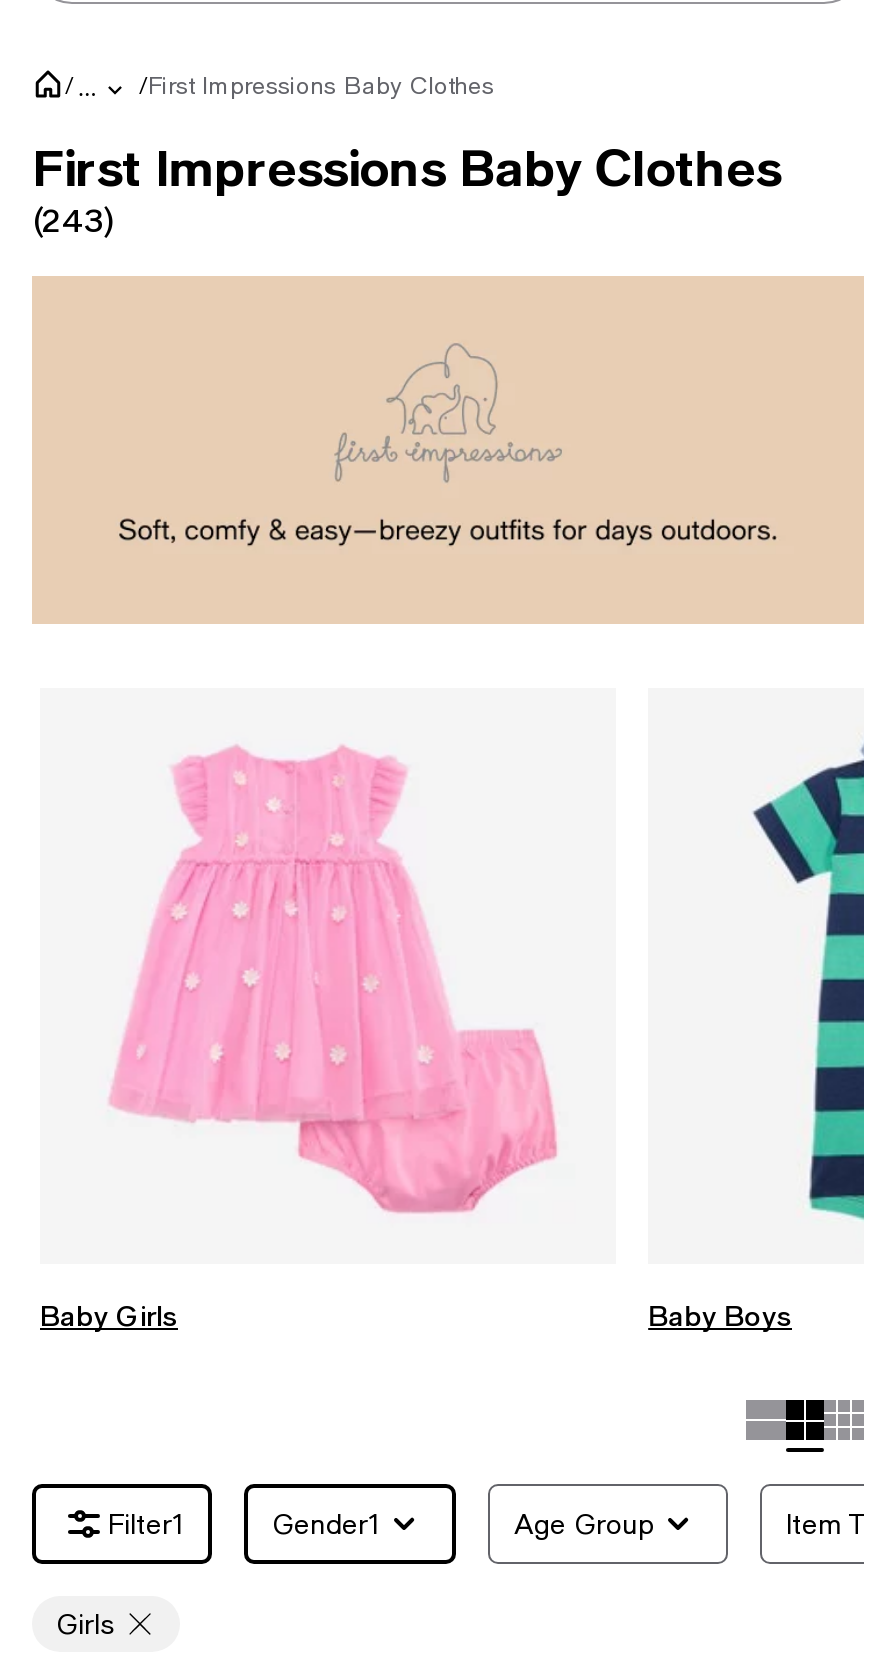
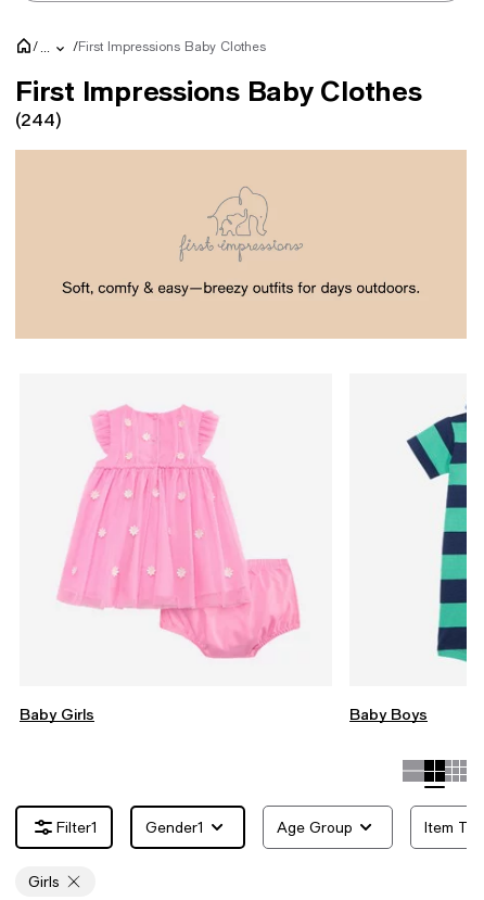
- (243)
+ (244)
